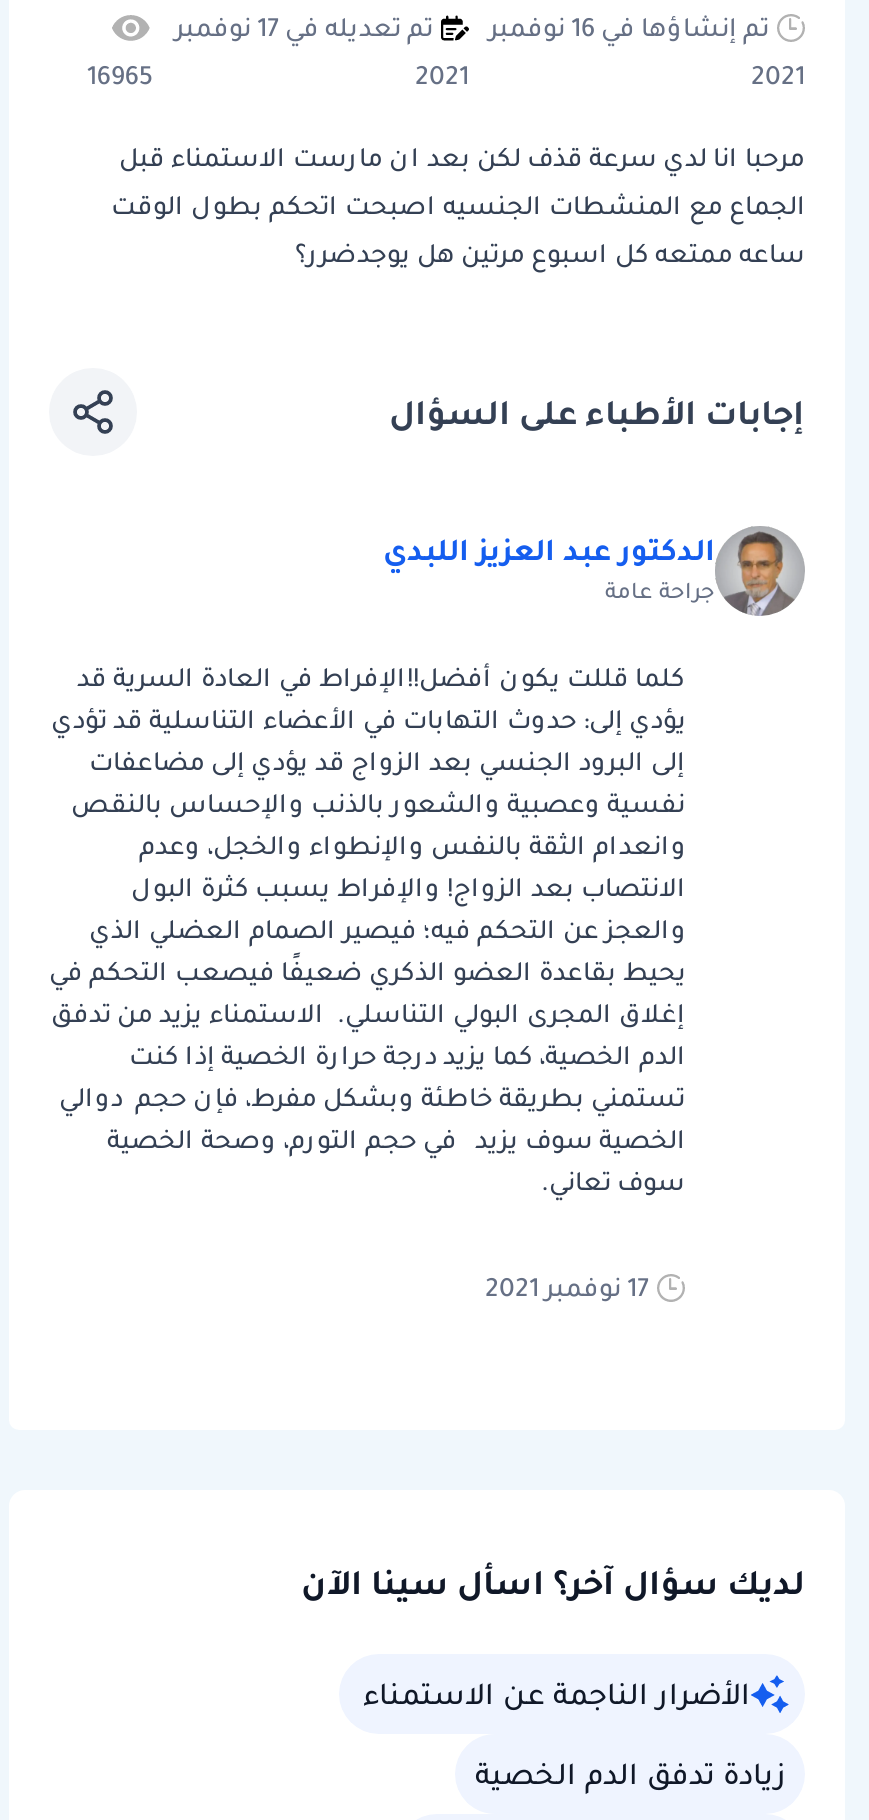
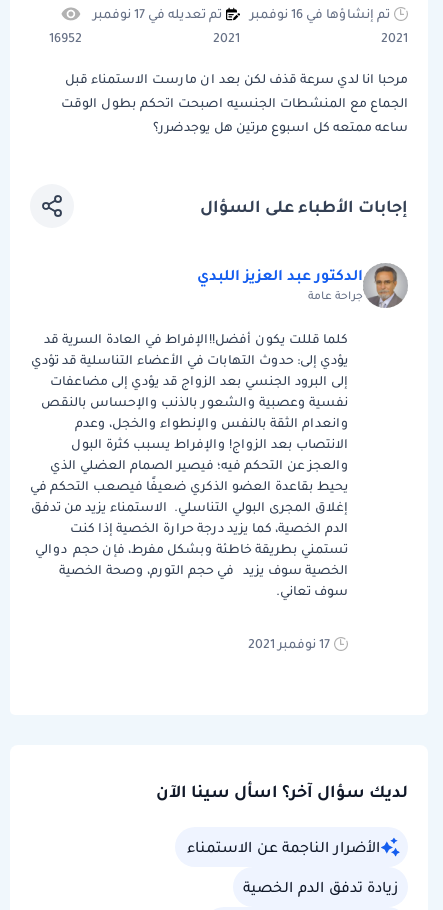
- 16965
+ 16952
